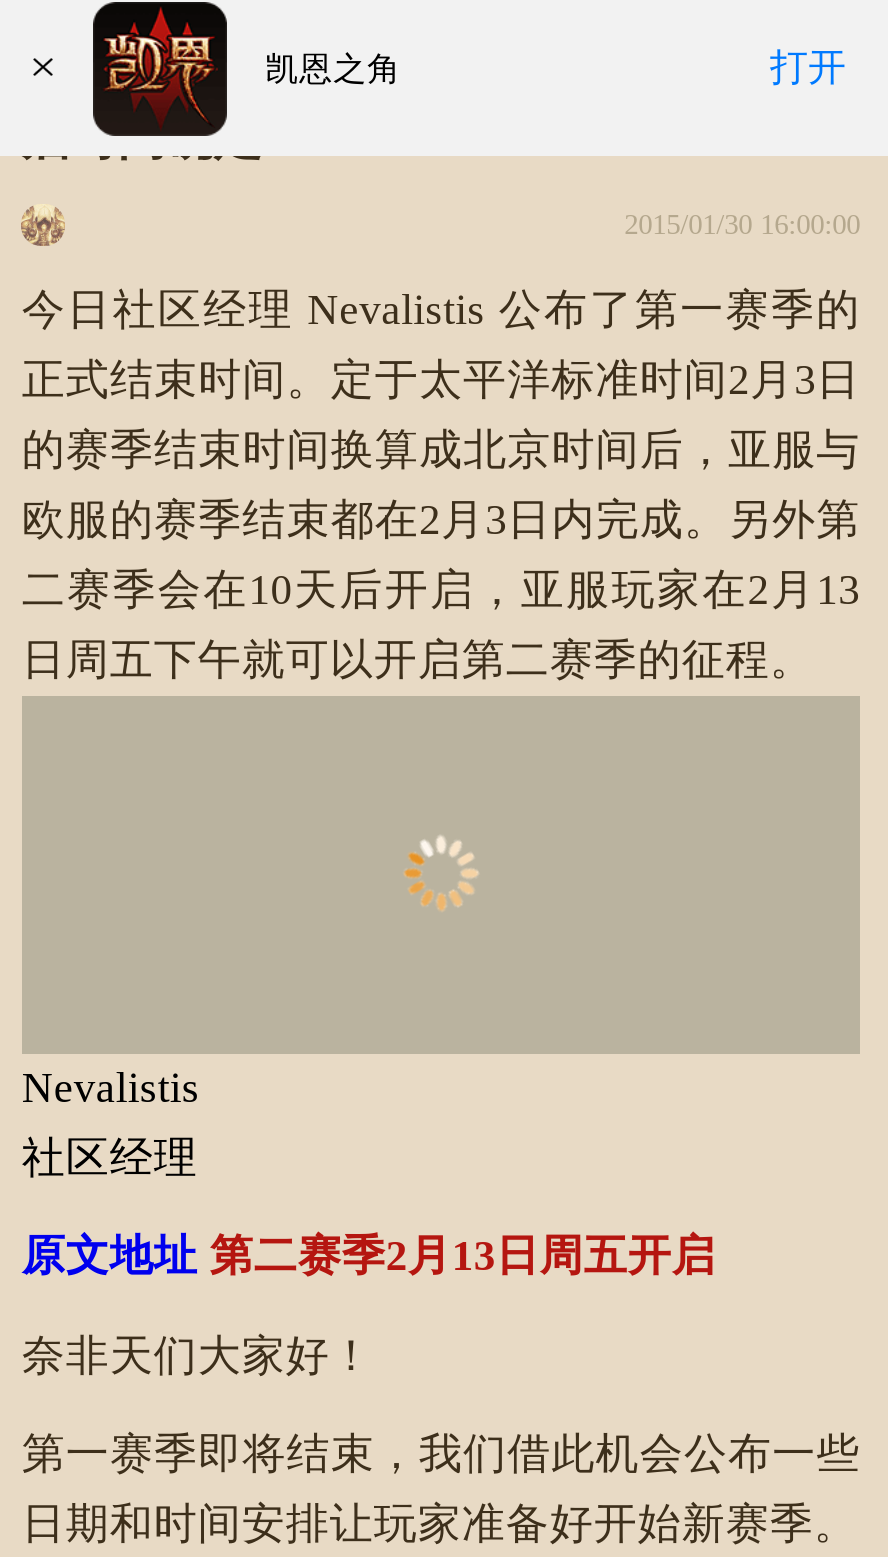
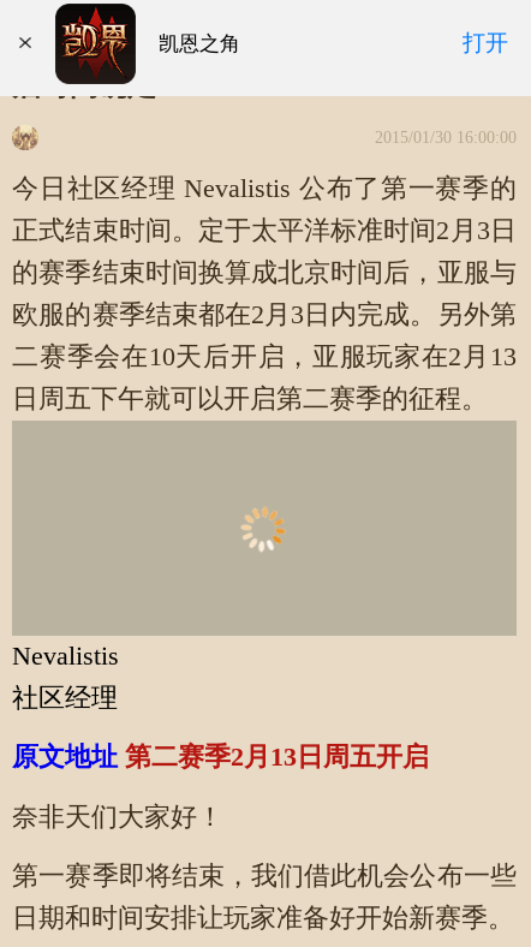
- [image]
+ [image]
